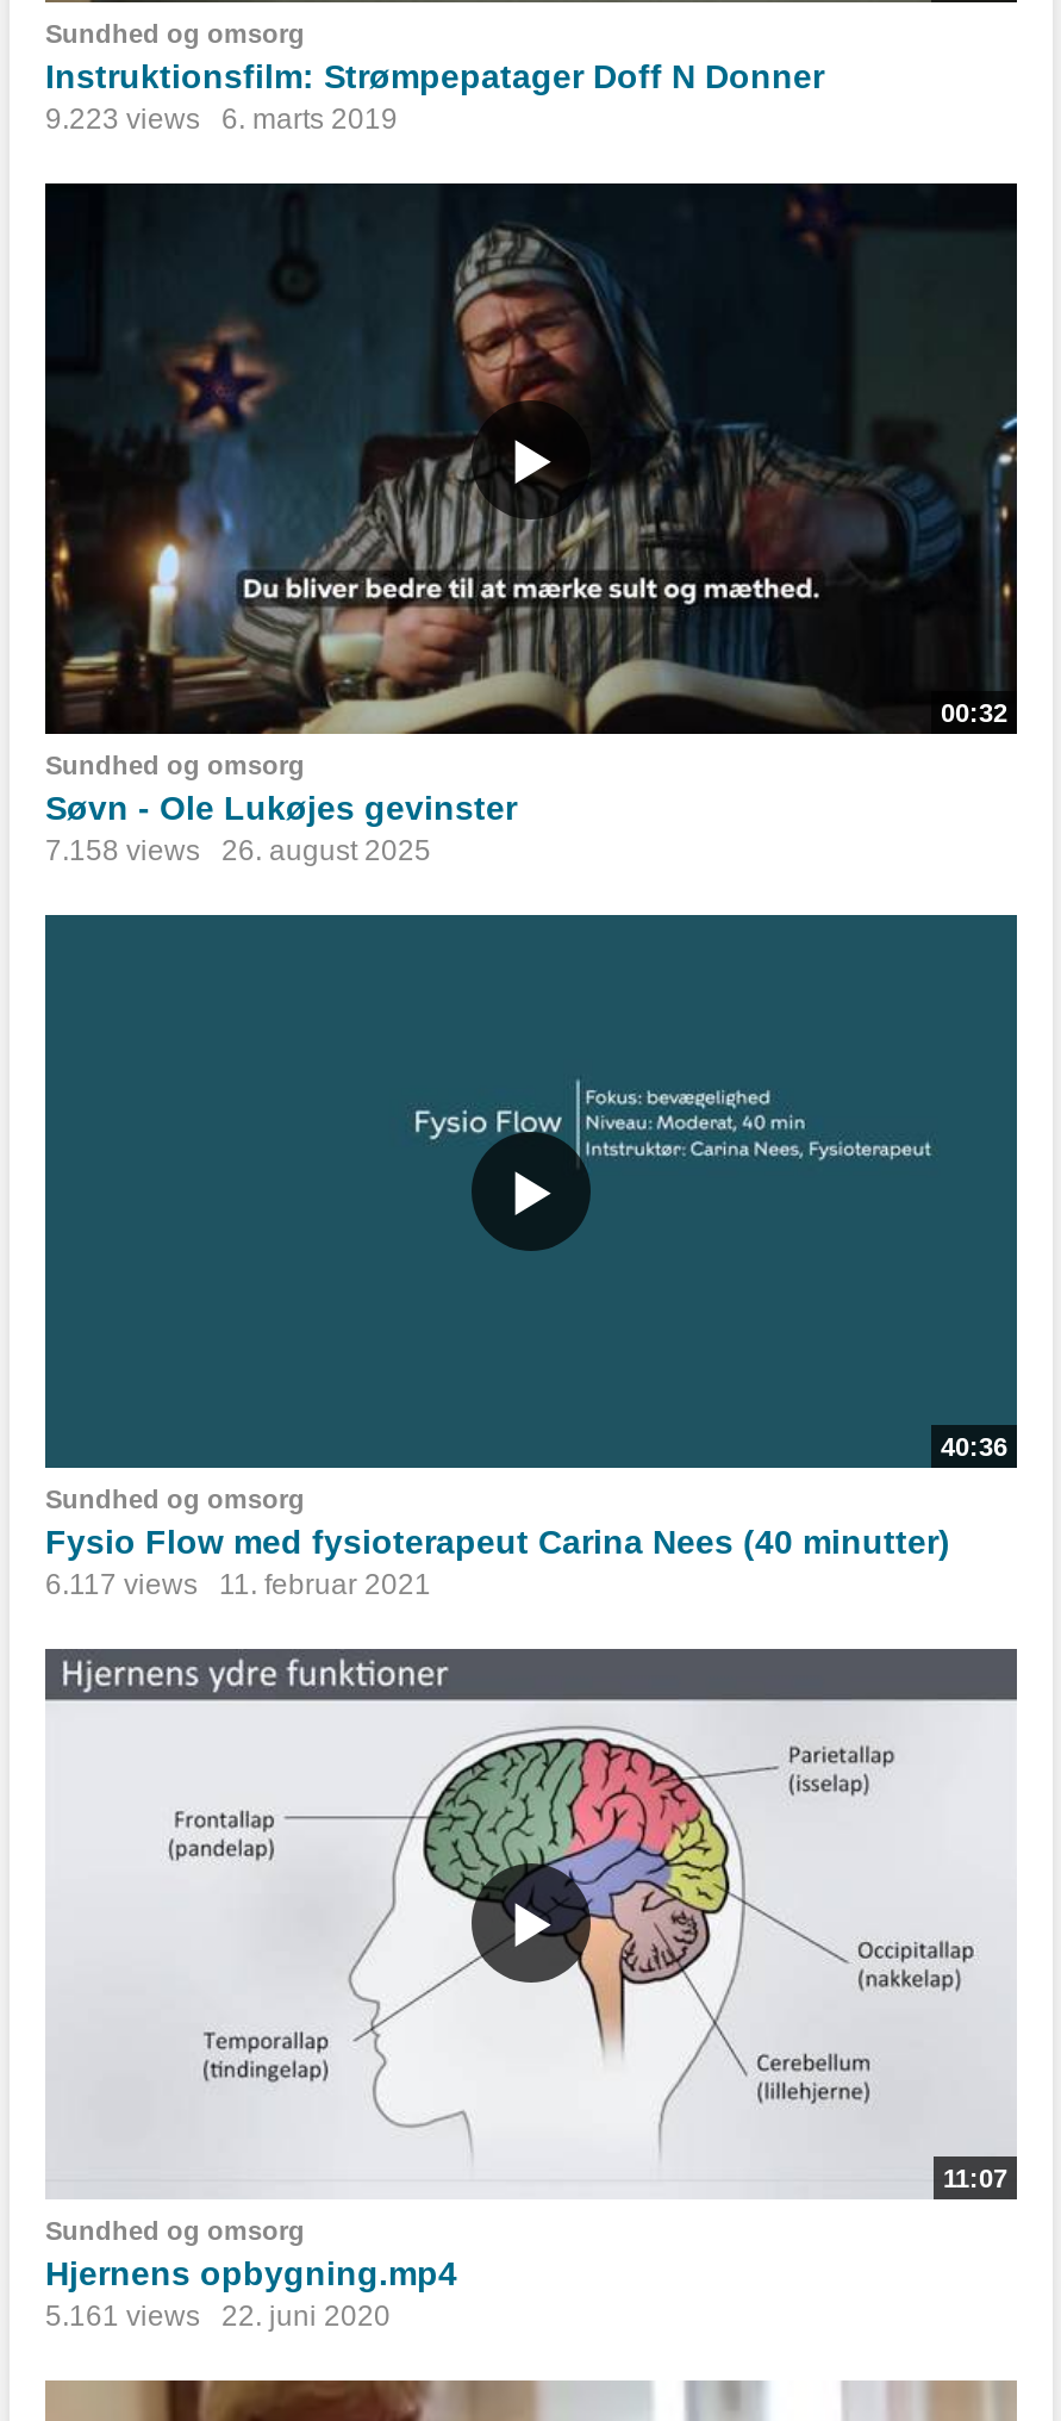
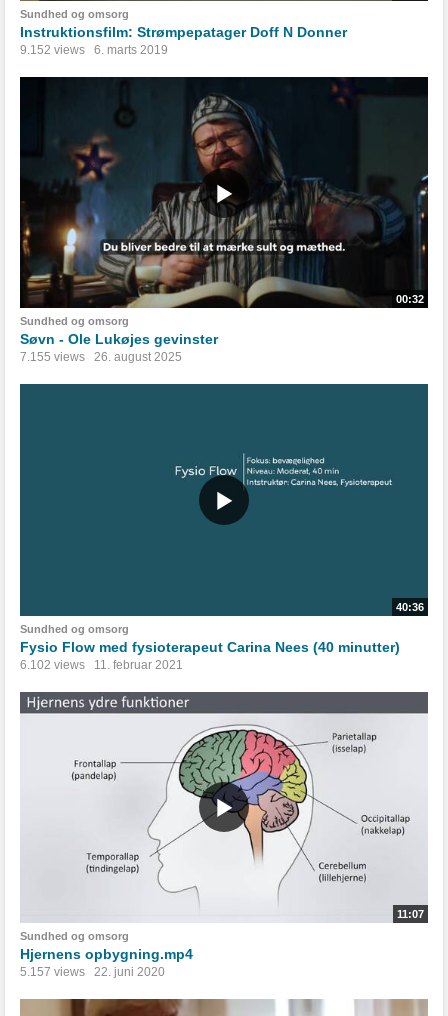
- 9.223 views 6. marts 2019
+ 9.152 views 6. marts 2019

- 7.158 views 26. august 2025
+ 7.155 views 26. august 2025

- 6.117 views 11. februar 2021
+ 6.102 views 11. februar 2021

- 5.161 views 22. juni 2020
+ 5.157 views 22. juni 2020
